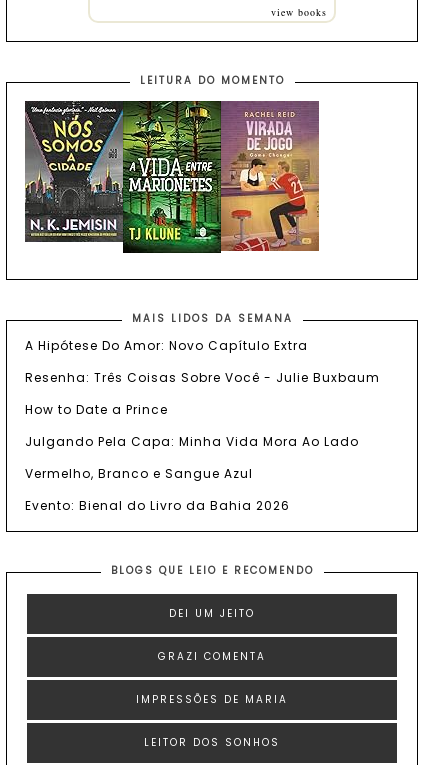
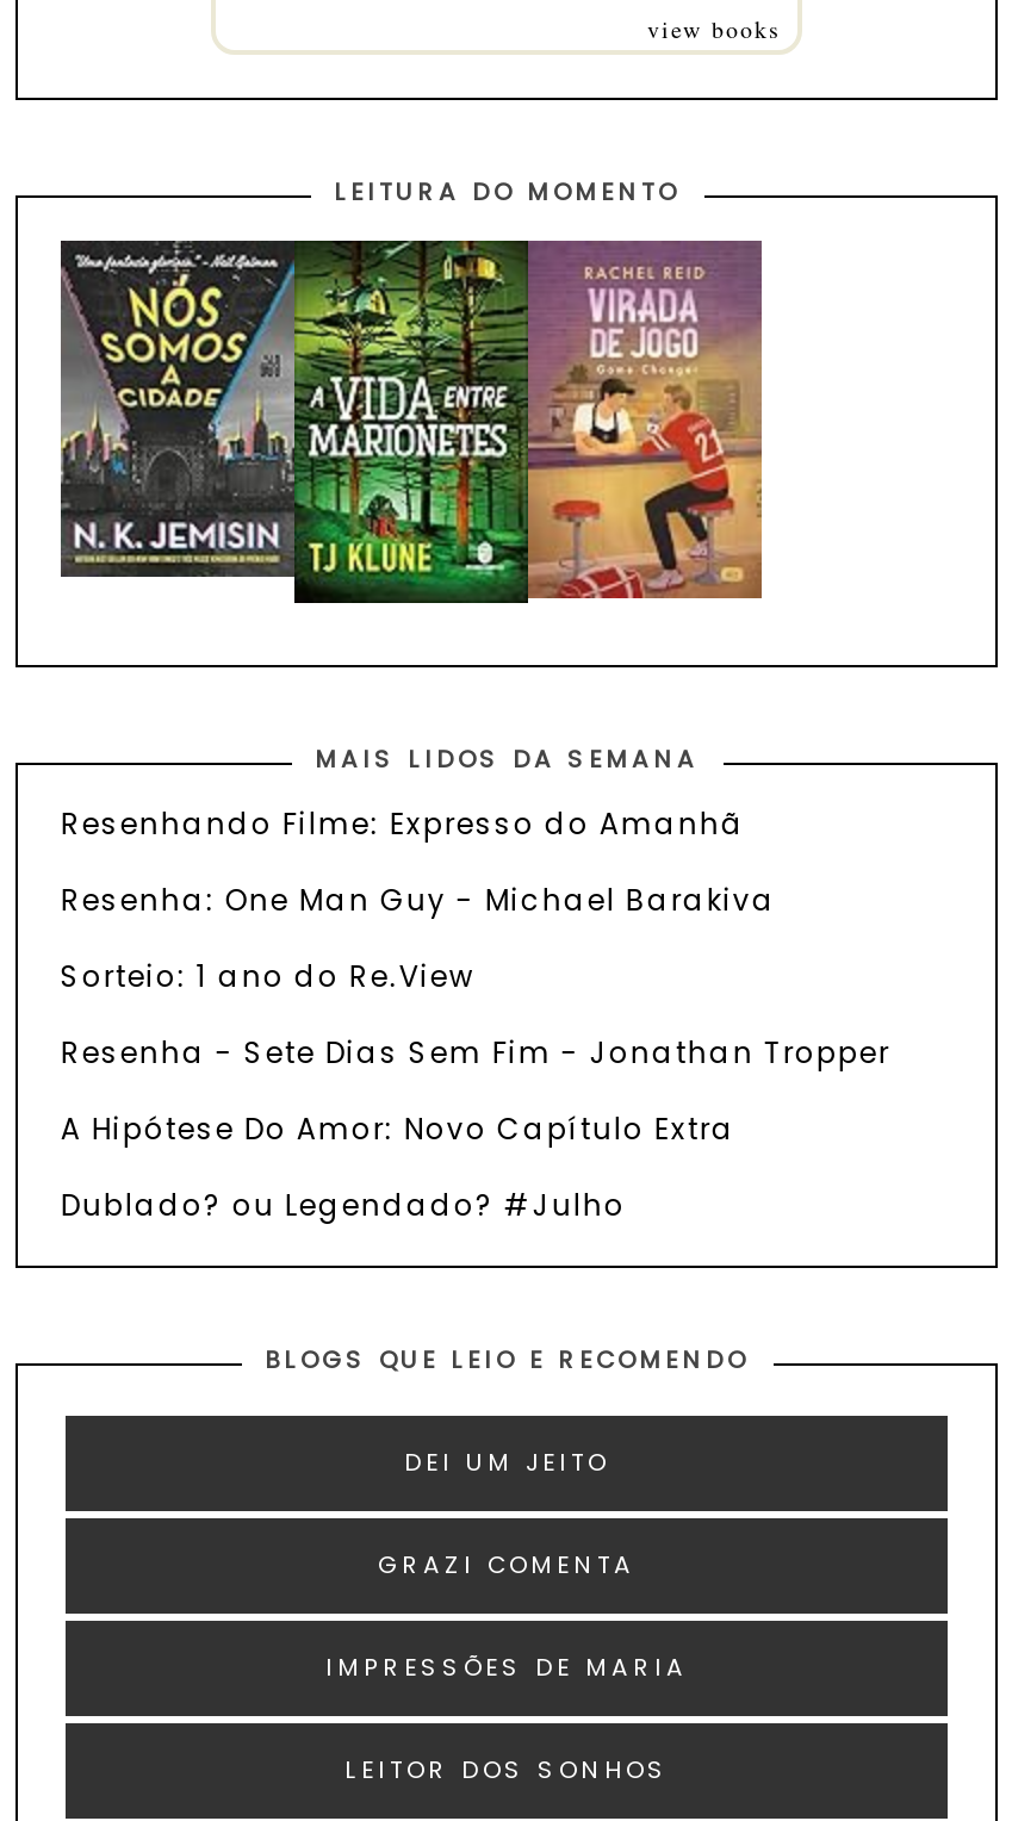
+ Resenhando Filme: Expresso do Amanhã
+ Resenha: One Man Guy - Michael Barakiva
+ Sorteio: 1 ano do Re.View
+ Resenha - Sete Dias Sem Fim - Jonathan Tropper

moved down: A Hipótese Do Amor: Novo Capítulo Extra

- Resenha: Três Coisas Sobre Você - Julie Buxbaum
- How to Date a Prince
- Julgando Pela Capa: Minha Vida Mora Ao Lado
- Vermelho, Branco e Sangue Azul
- Evento: Bienal do Livro da Bahia 2026
+ Dublado? ou Legendado? #Julho
